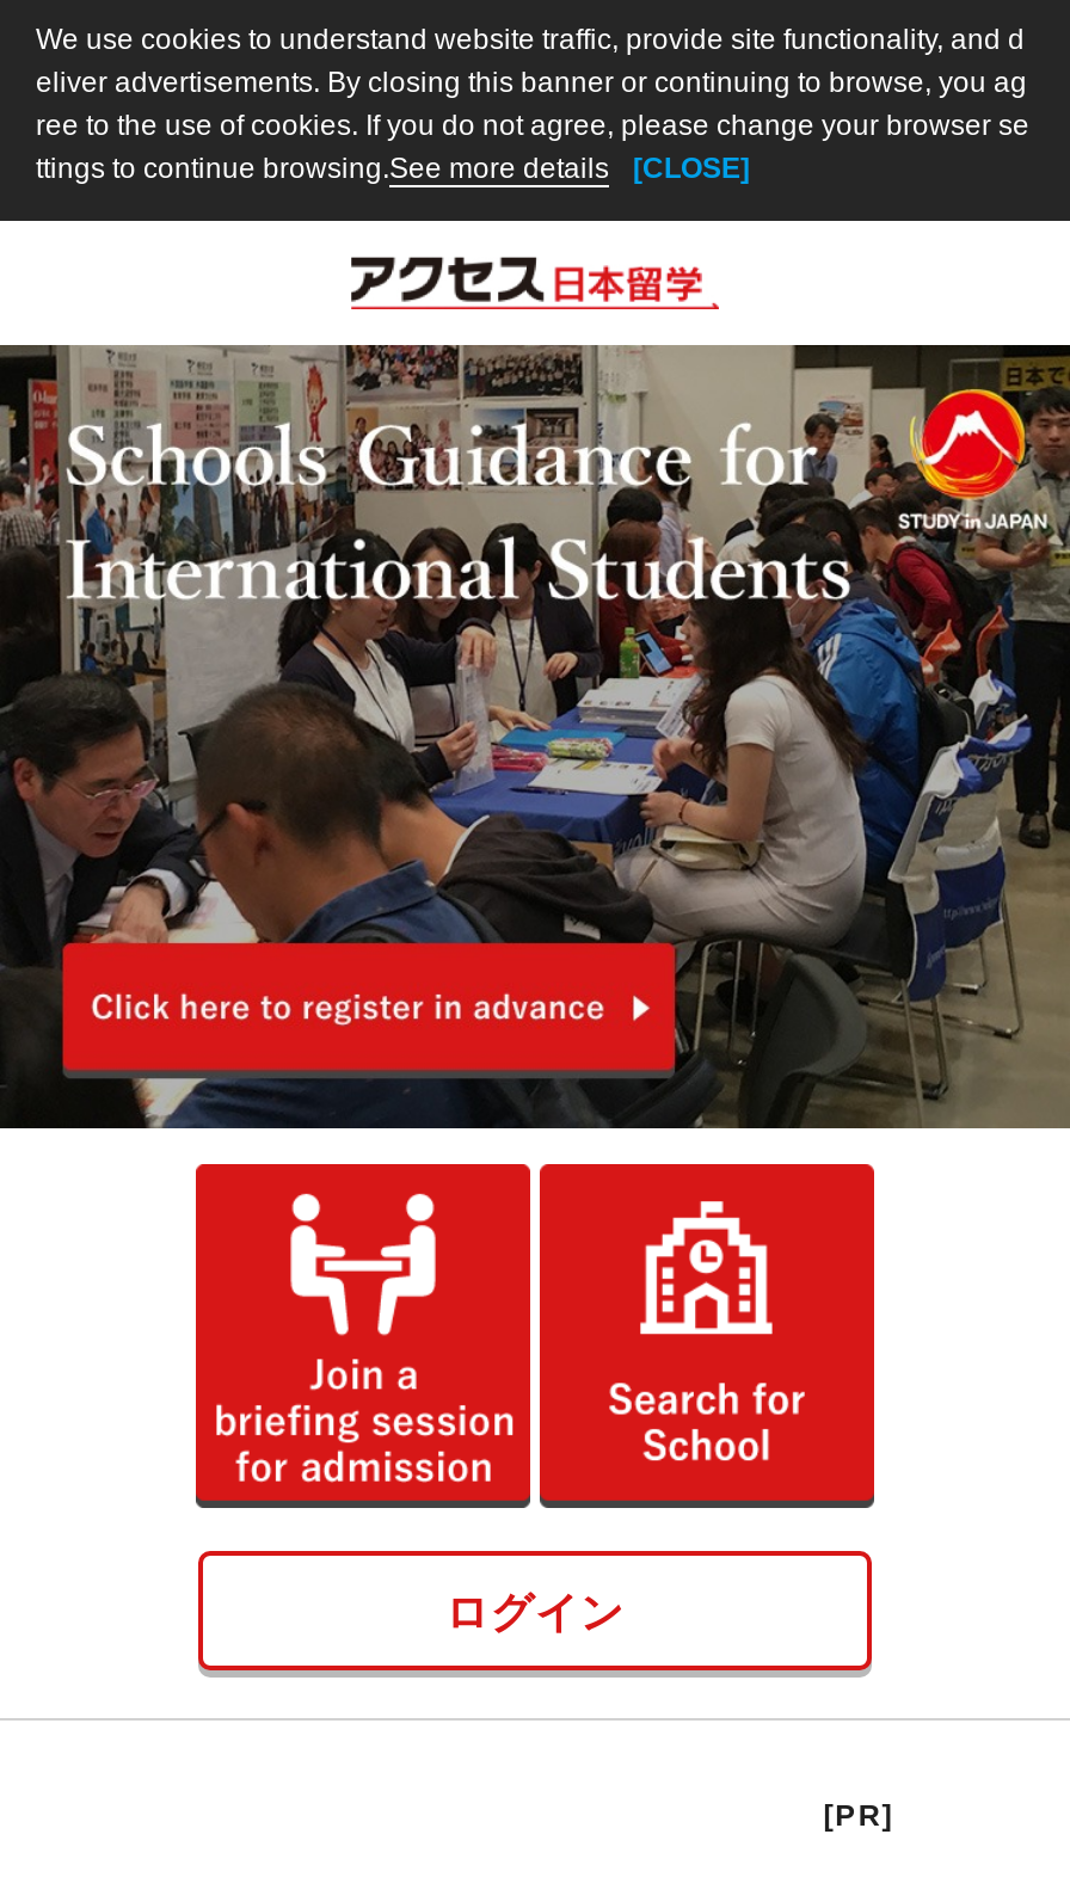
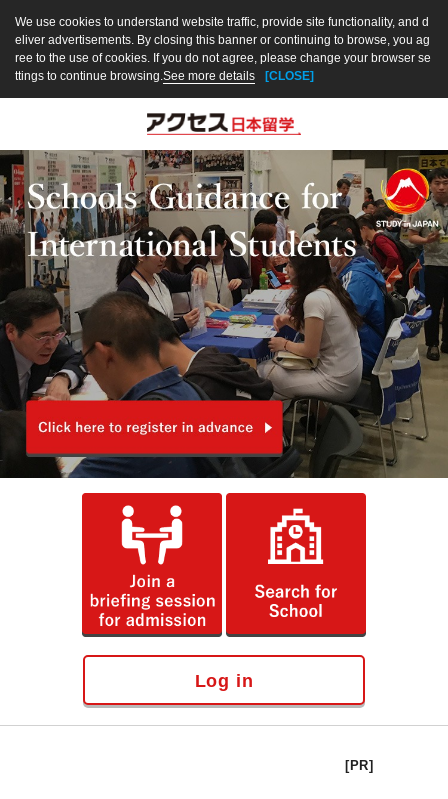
- ログイン
+ Log in
